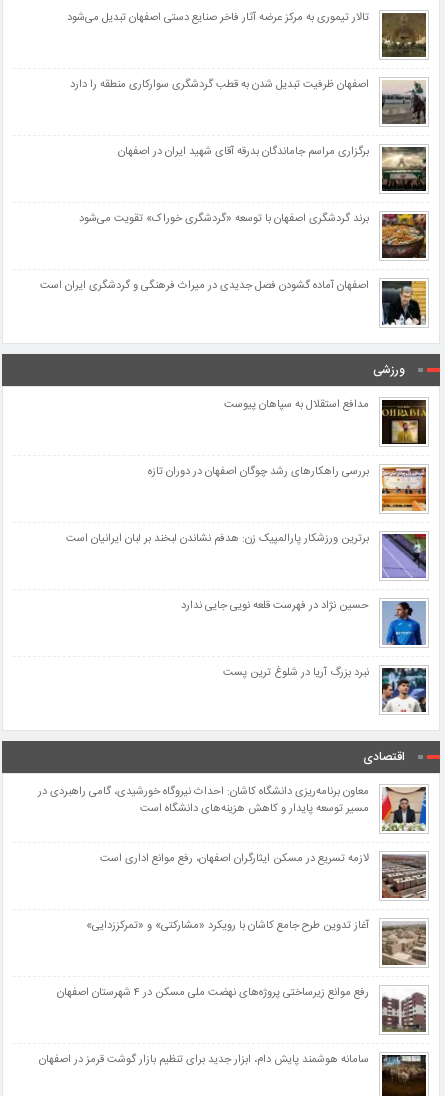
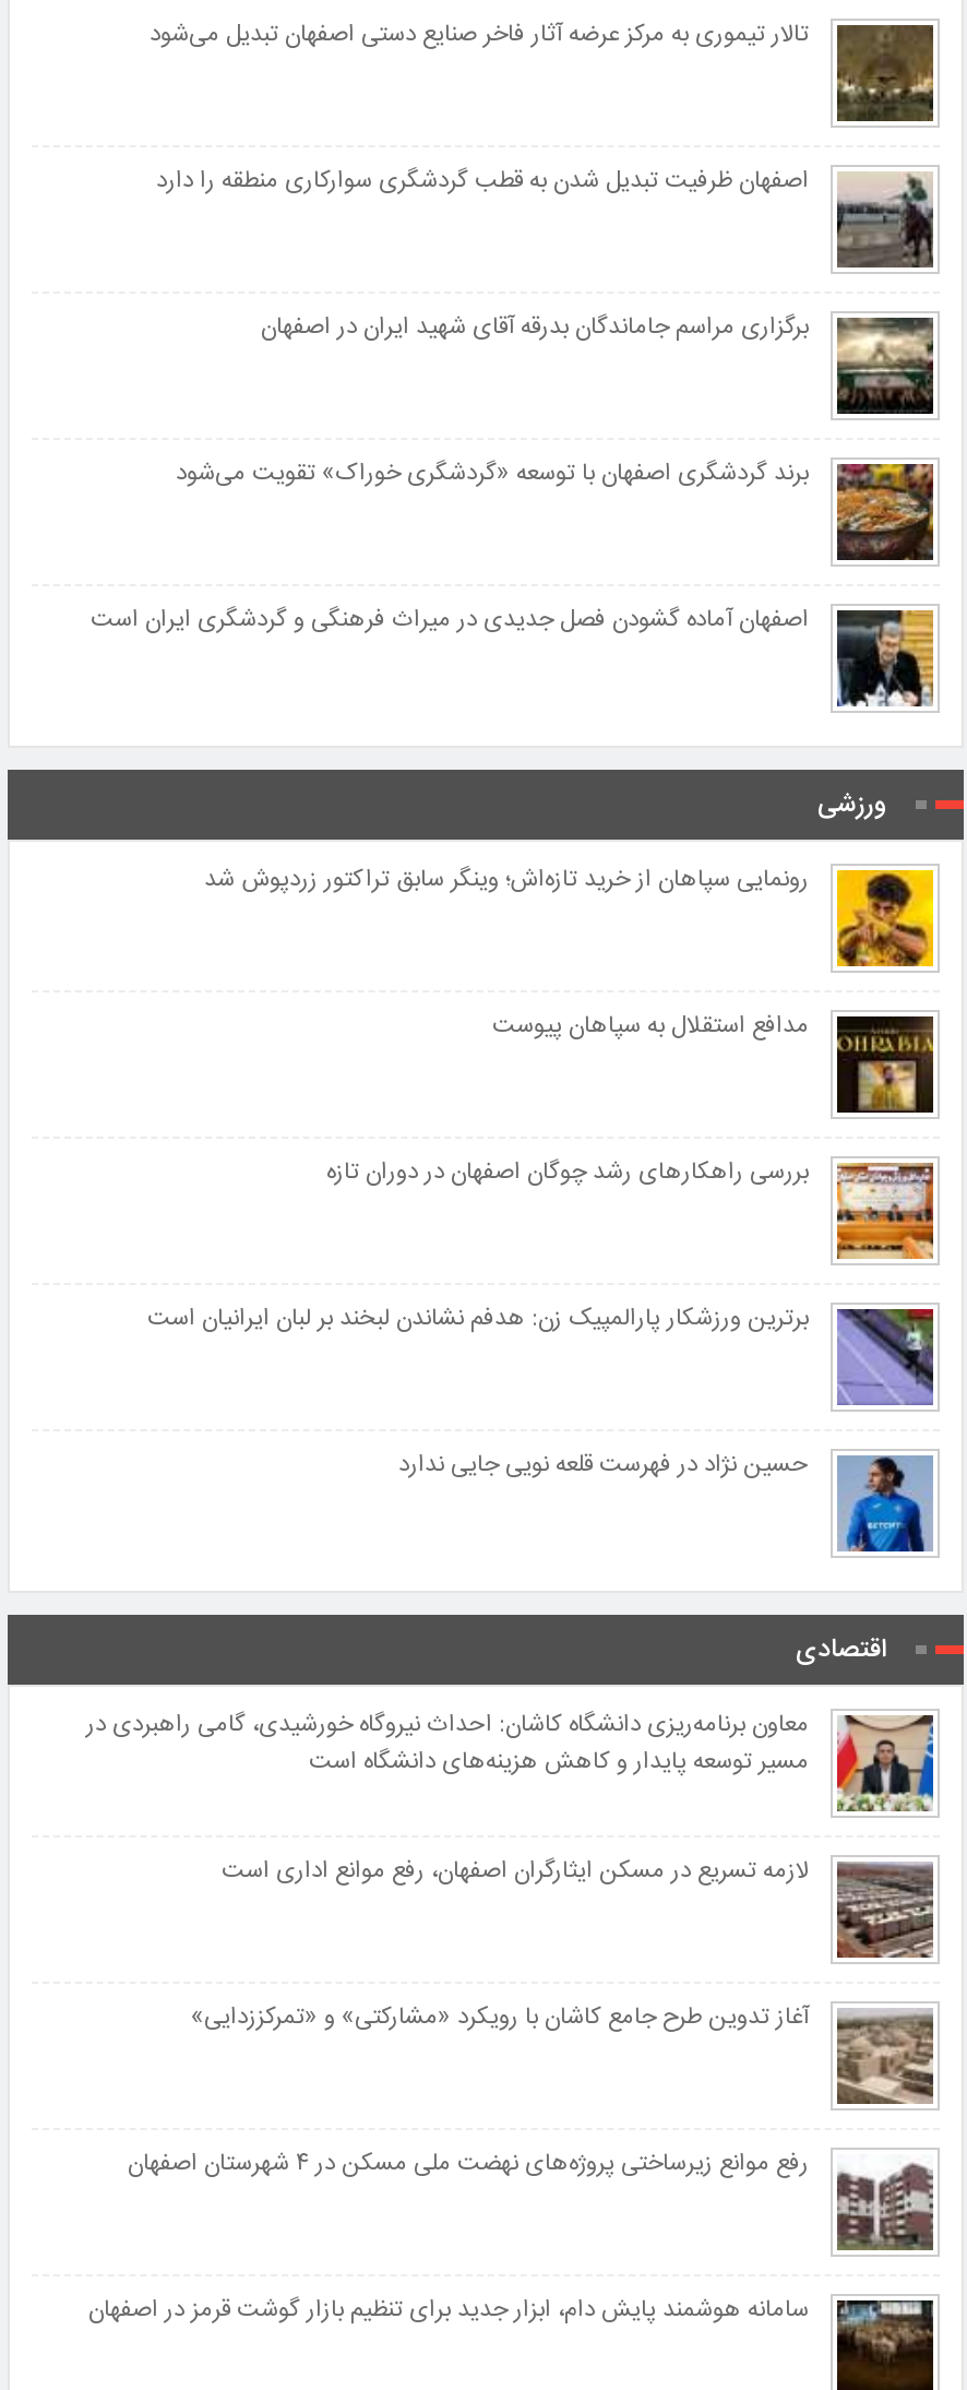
+ [image]
+ رونمایی سپاهان از خرید تازه‌اش؛ وینگر سابق تراکتور زردپوش شد

moved down: [image] | مدافع استقلال به سپاهان پیوست | بررسی راهکارهای رشد چوگان اصفهان در دوران تازه | برترین ورزشکار پارالمپیک زن: هدفم نشاندن لبخند بر لبان ایرانیان است | حسین نژاد در فهرست قلعه نویی جایی ندارد

moved down: [image]

- [image]
- نبرد بزرگ آریا در شلوغ ترین پست
